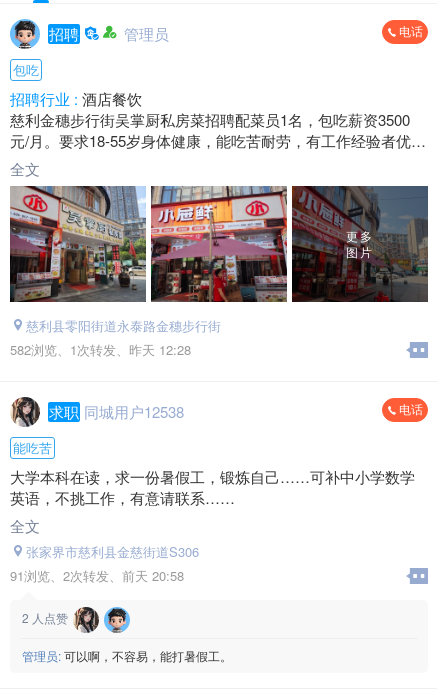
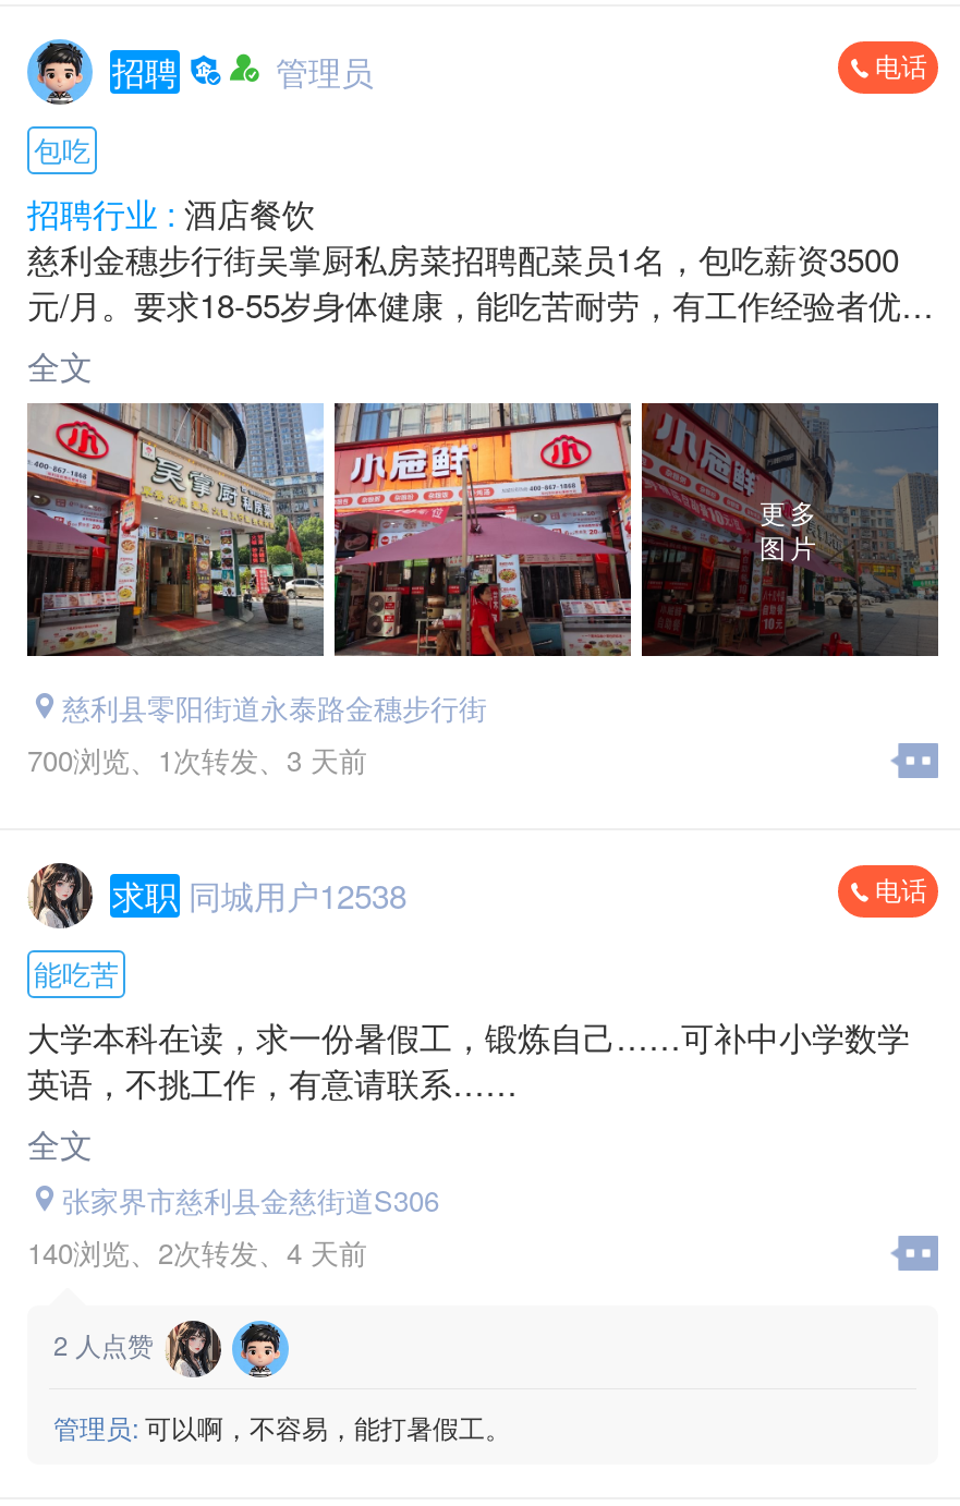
- 582浏览、1次转发、昨天 12:28
+ 700浏览、1次转发、3 天前

- 91浏览、2次转发、前天 20:58
+ 140浏览、2次转发、4 天前
